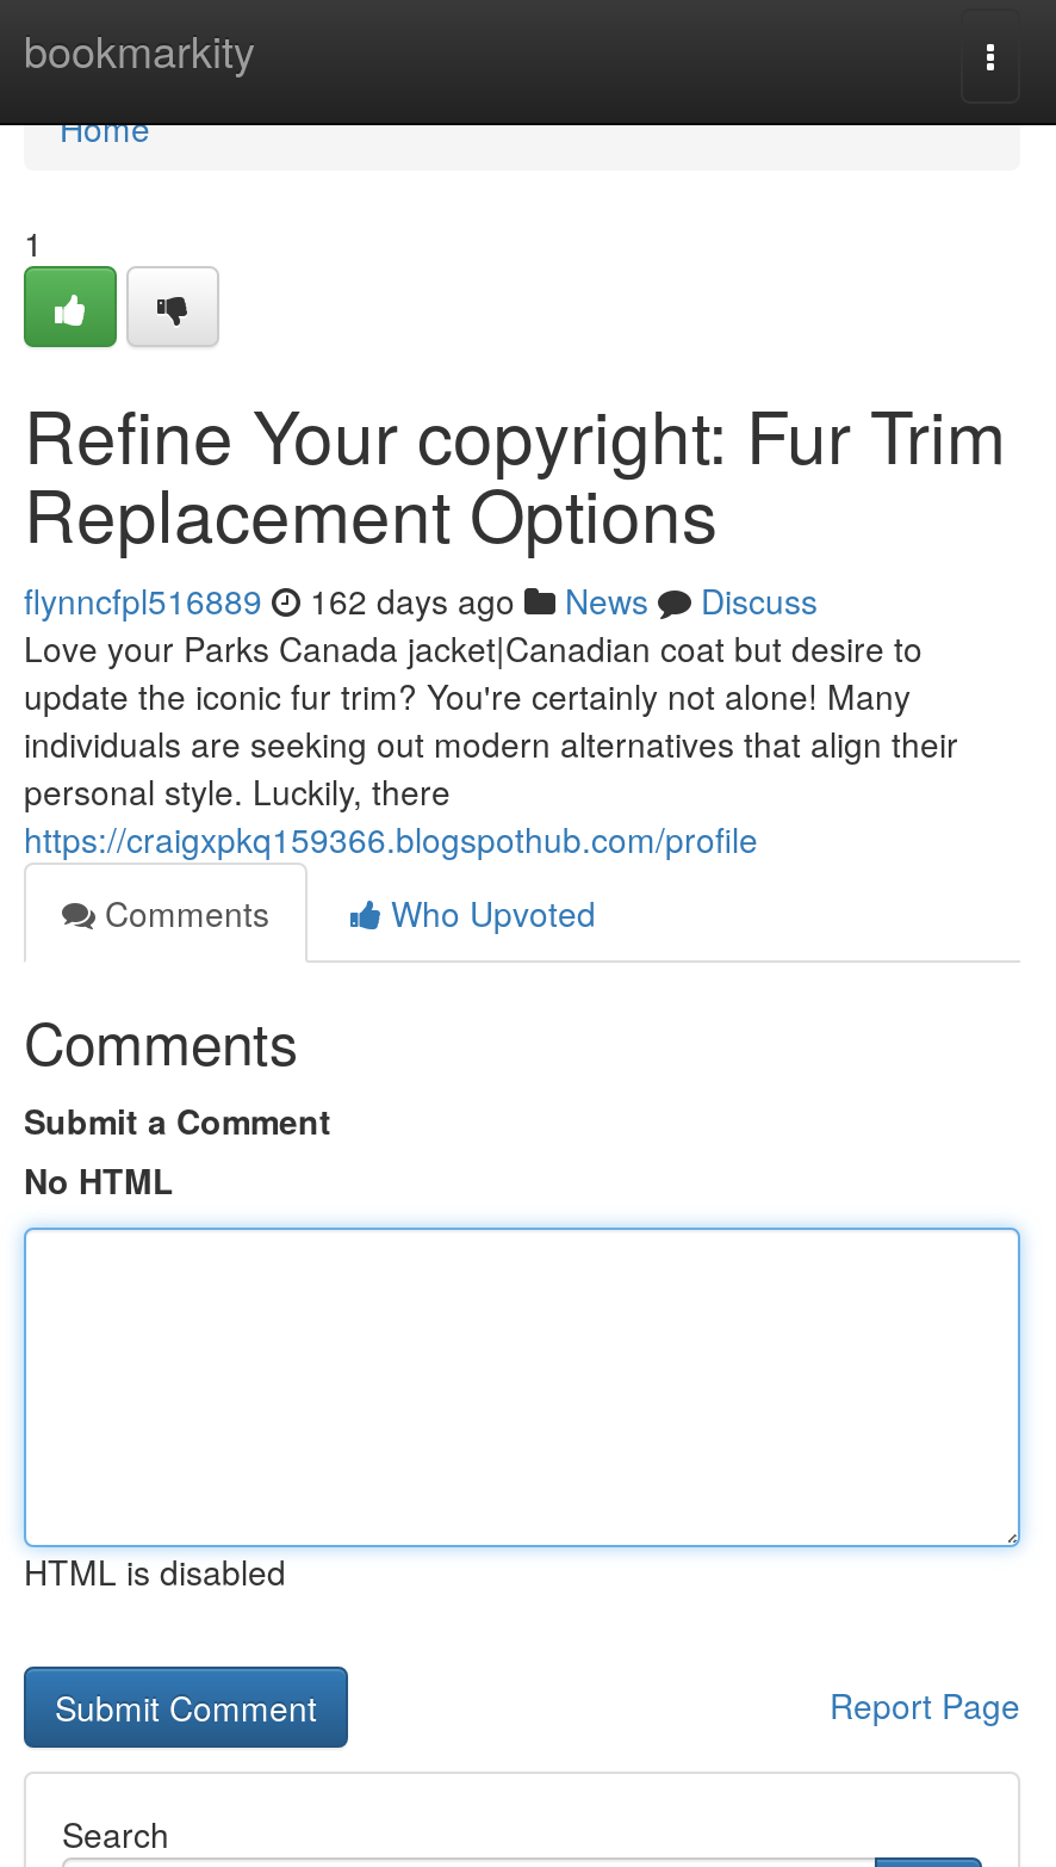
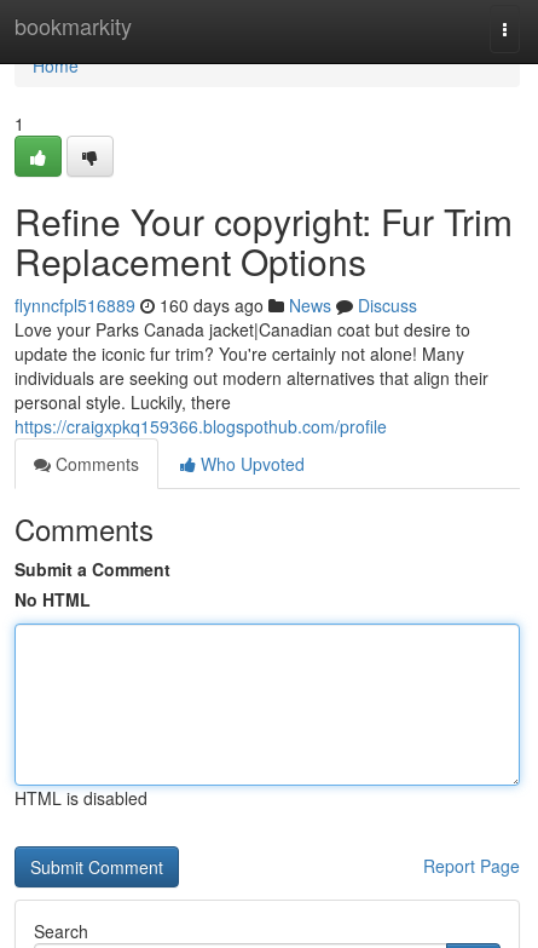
- flynncfpl516889 162 days ago News Discuss
+ flynncfpl516889 160 days ago News Discuss
